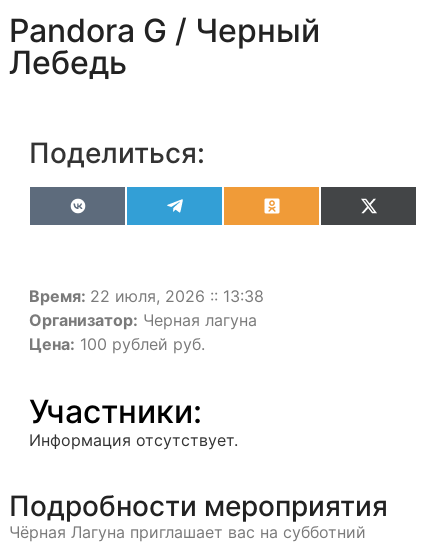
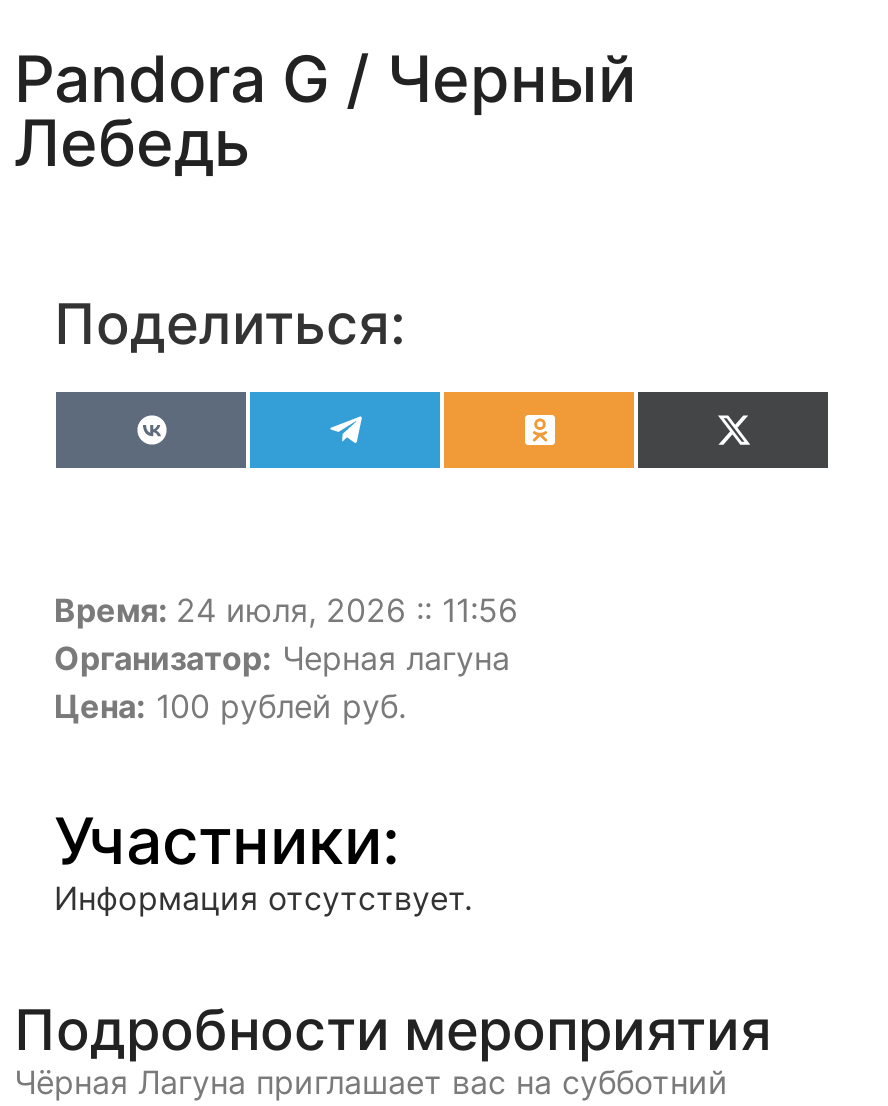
- Время: 22 июля, 2026 :: 13:38
+ Время: 24 июля, 2026 :: 11:56
